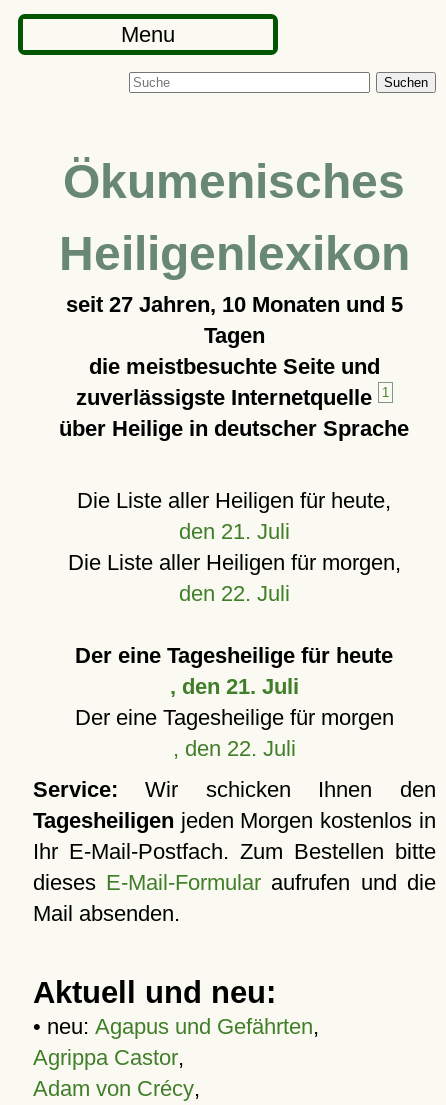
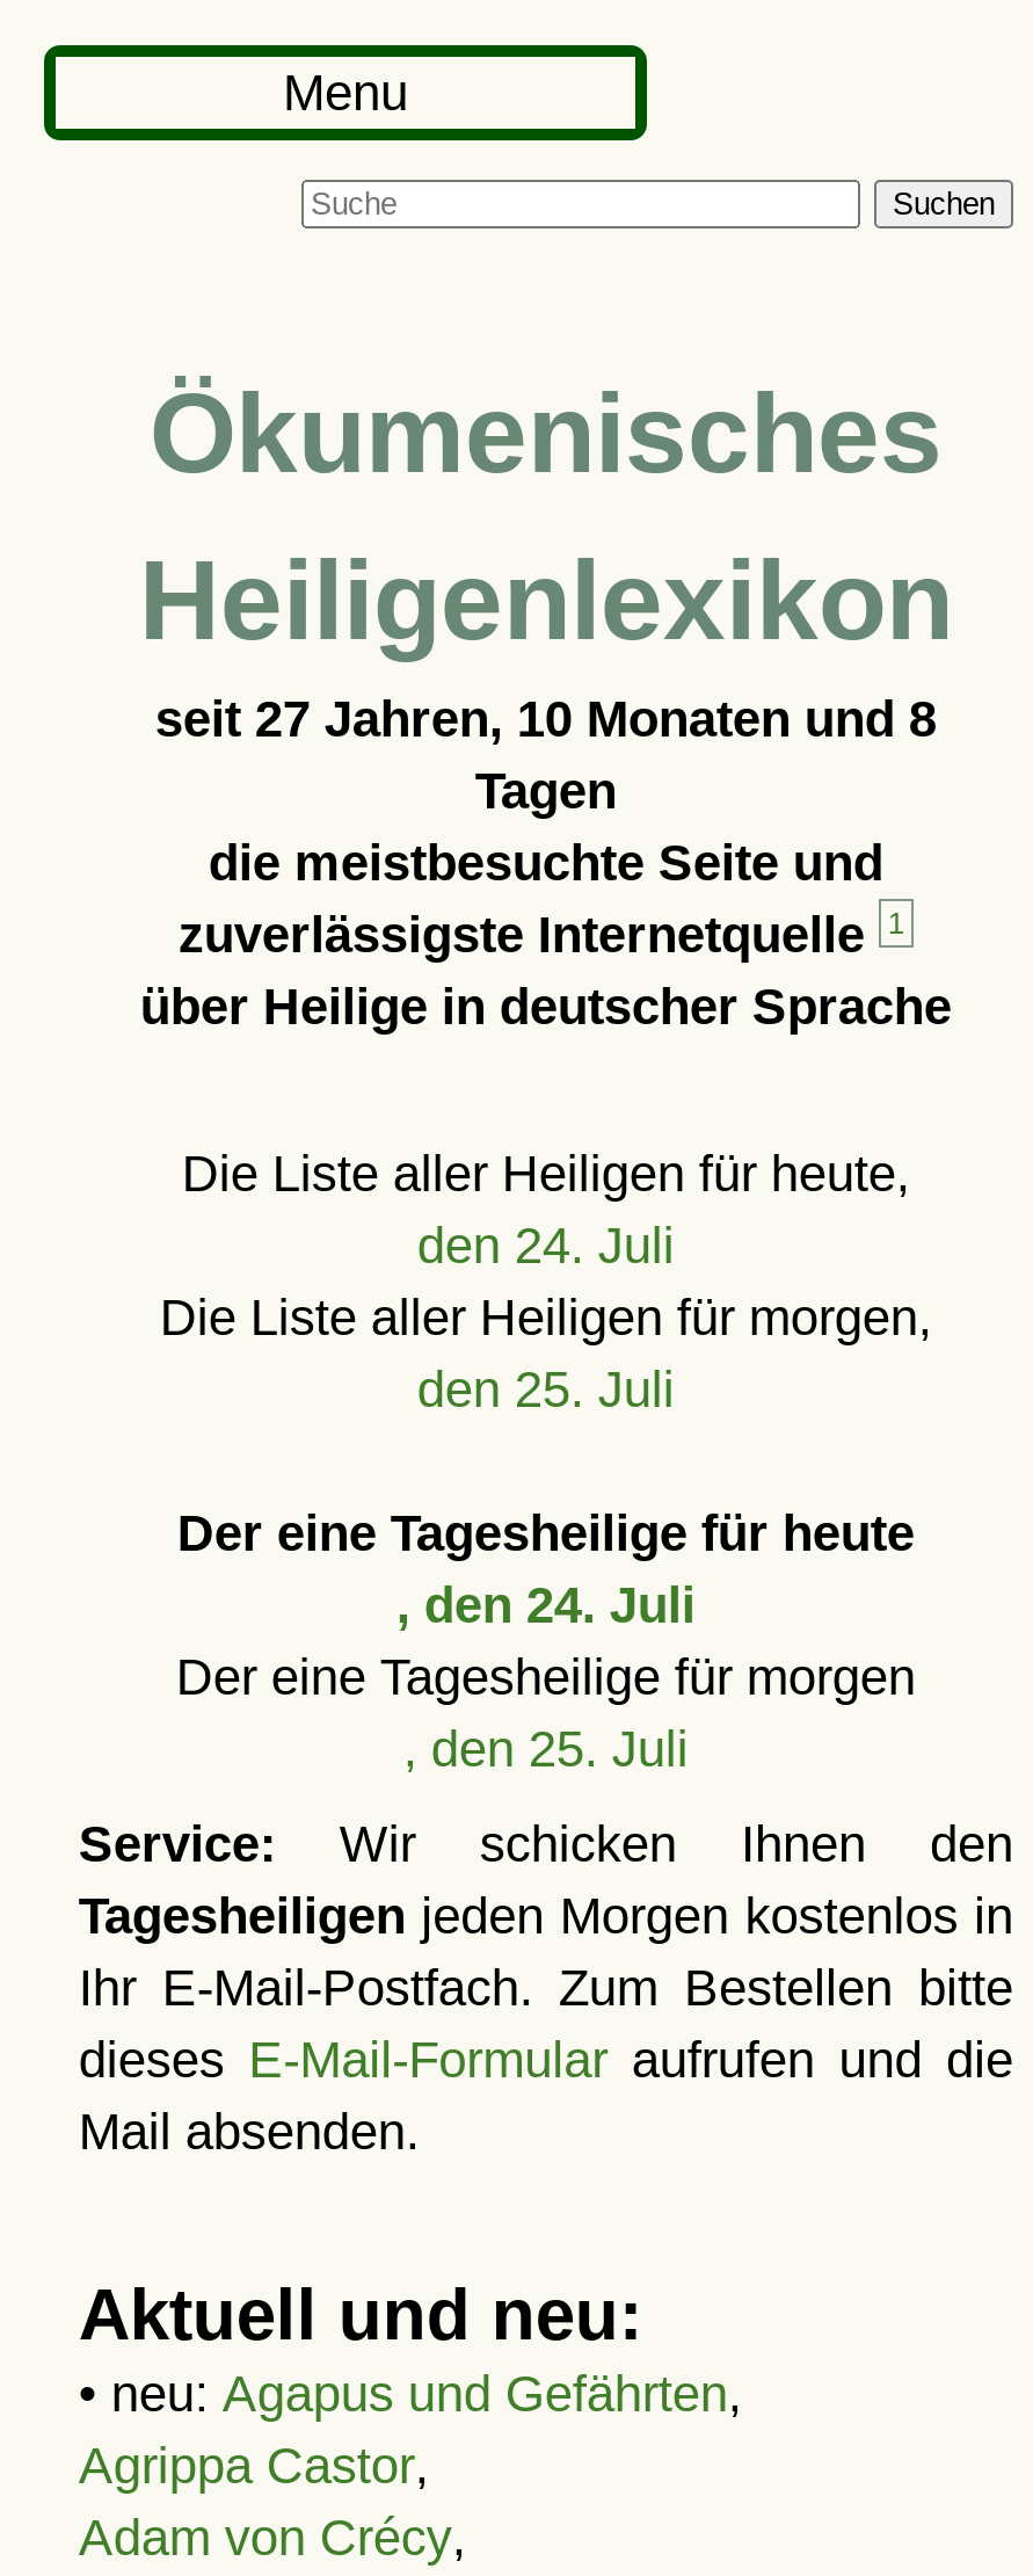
- seit 27 Jahren, 10 Monaten und 5
+ seit 27 Jahren, 10 Monaten und 8

- den 21. Juli
+ den 24. Juli

- den 22. Juli
+ den 25. Juli

- , den 21. Juli
+ , den 24. Juli

- , den 22. Juli
+ , den 25. Juli
